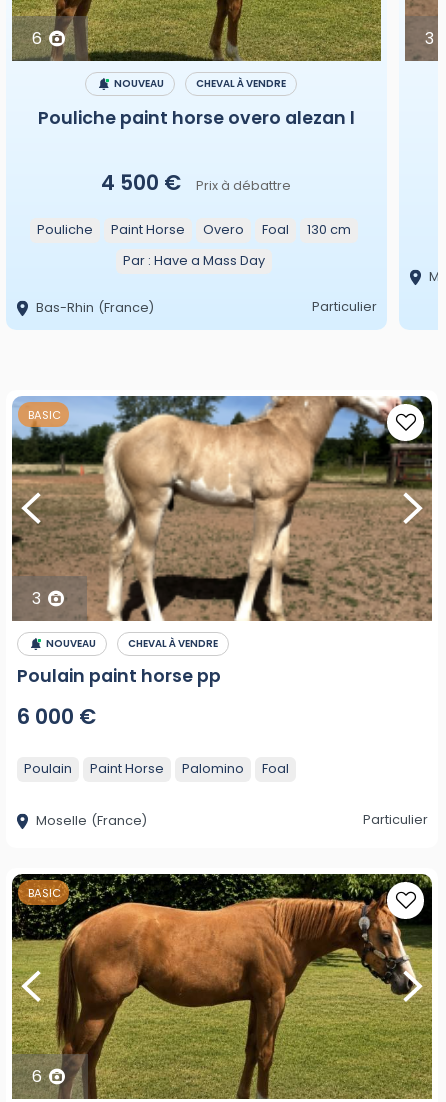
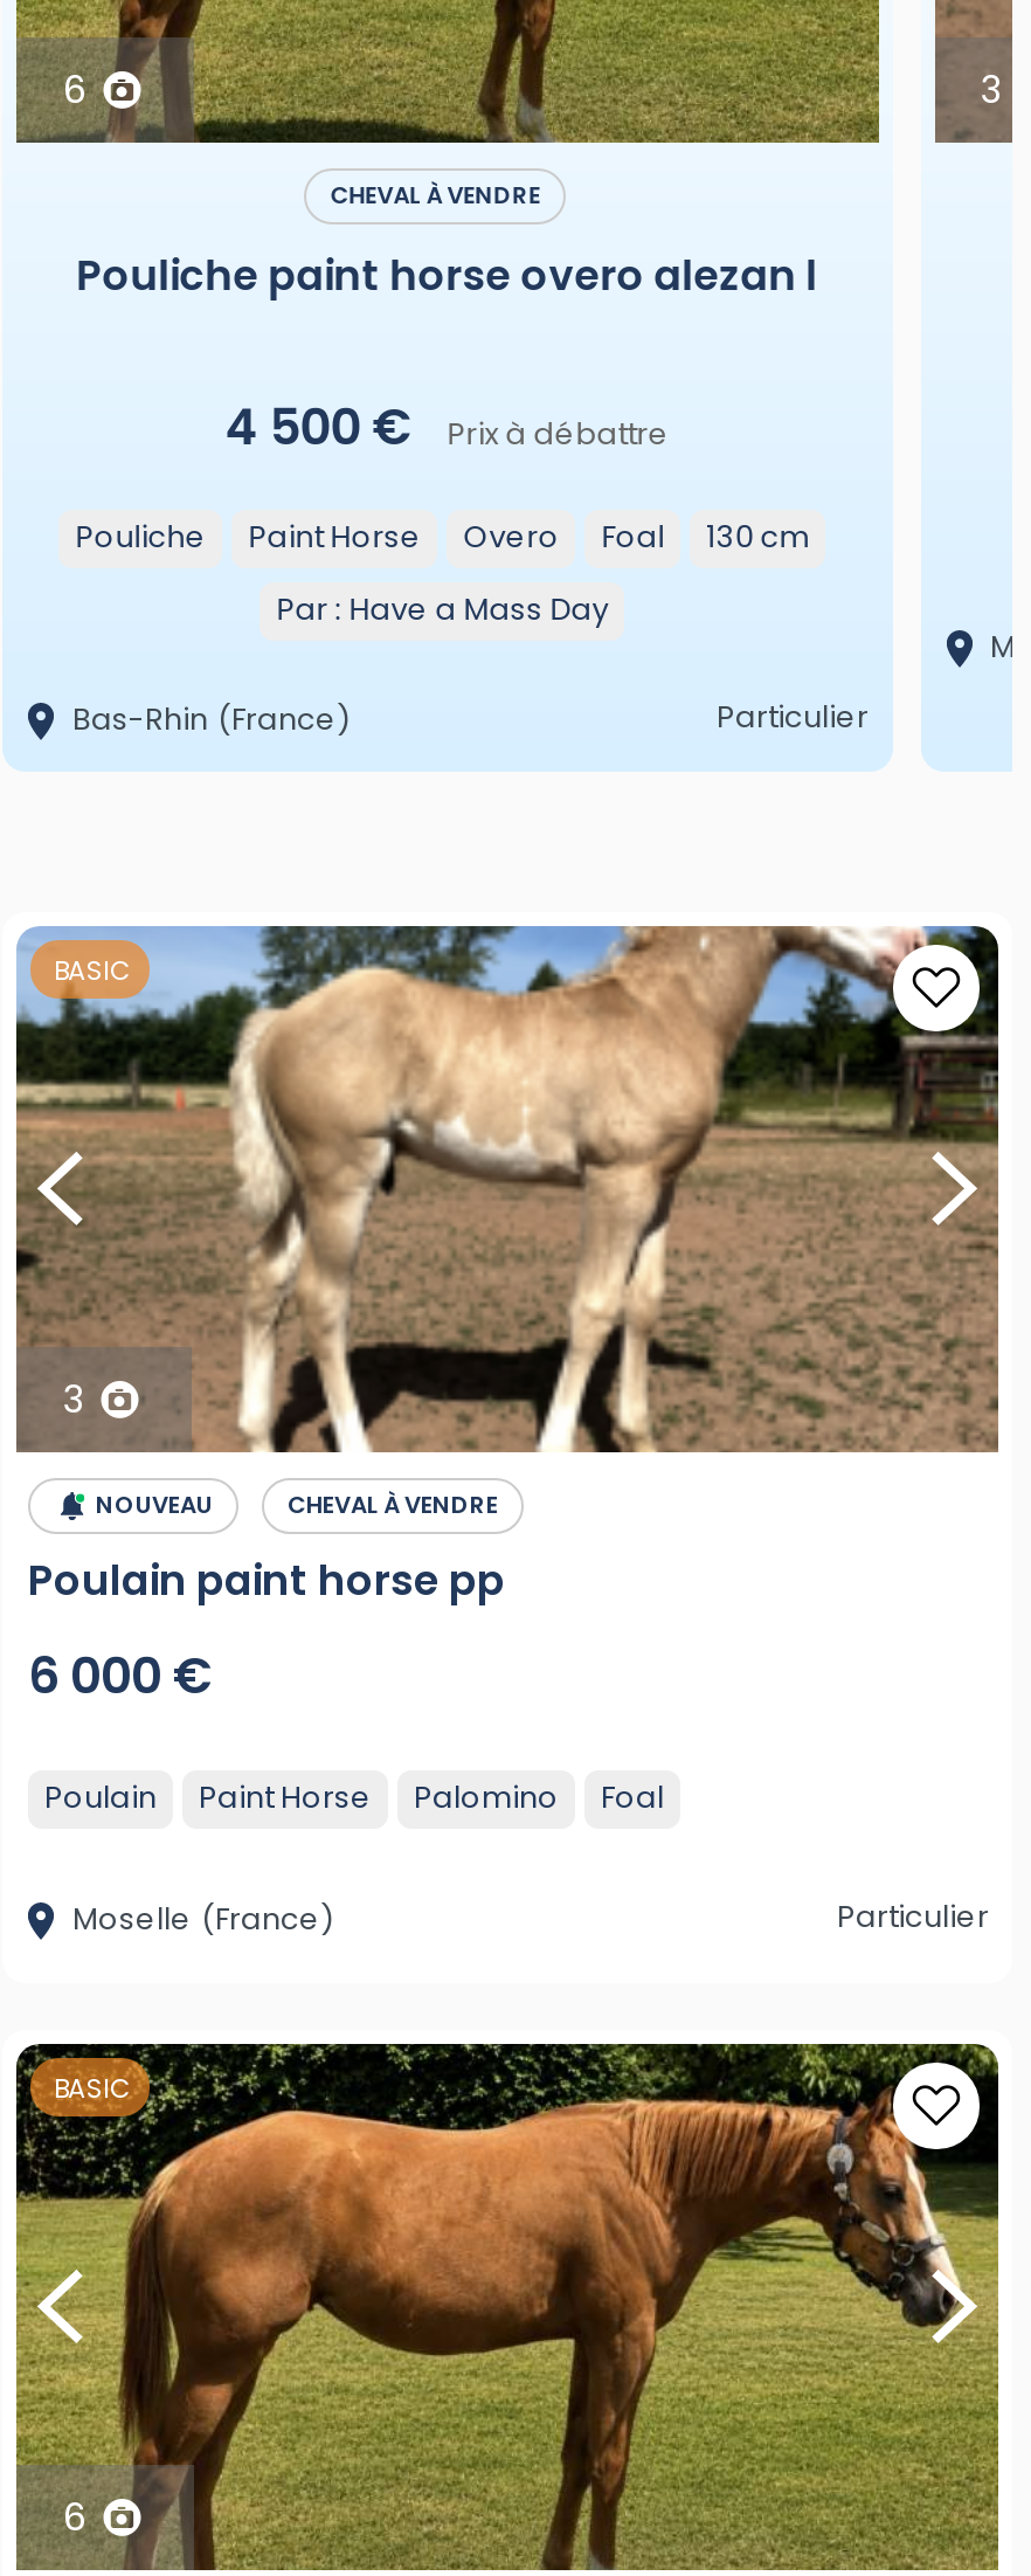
- NOUVEAU
